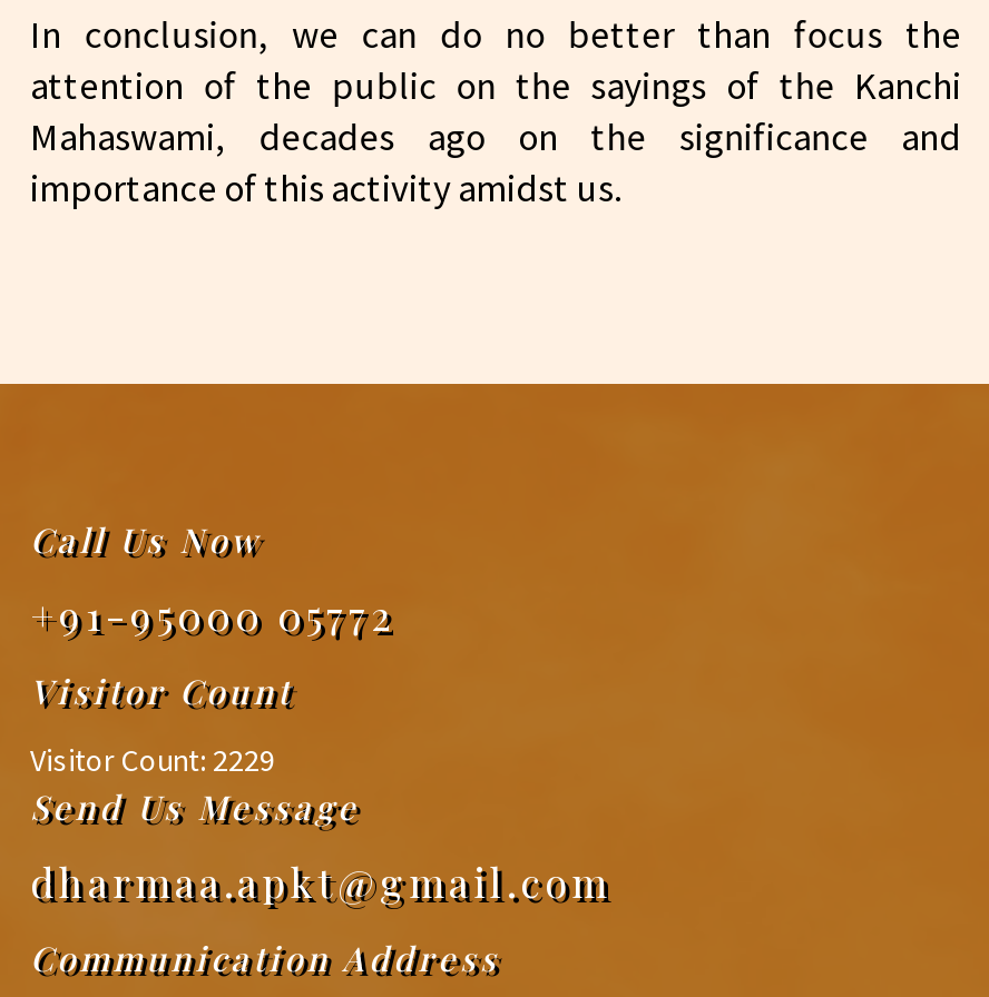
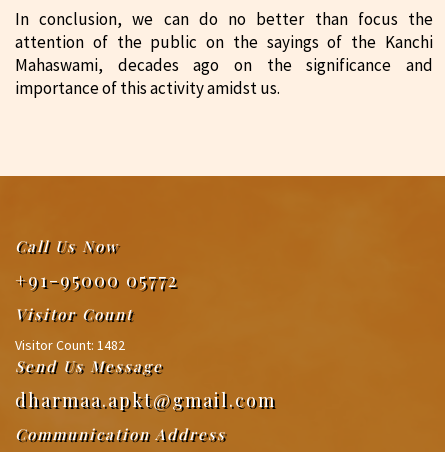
- Visitor Count: 2229
+ Visitor Count: 1482
